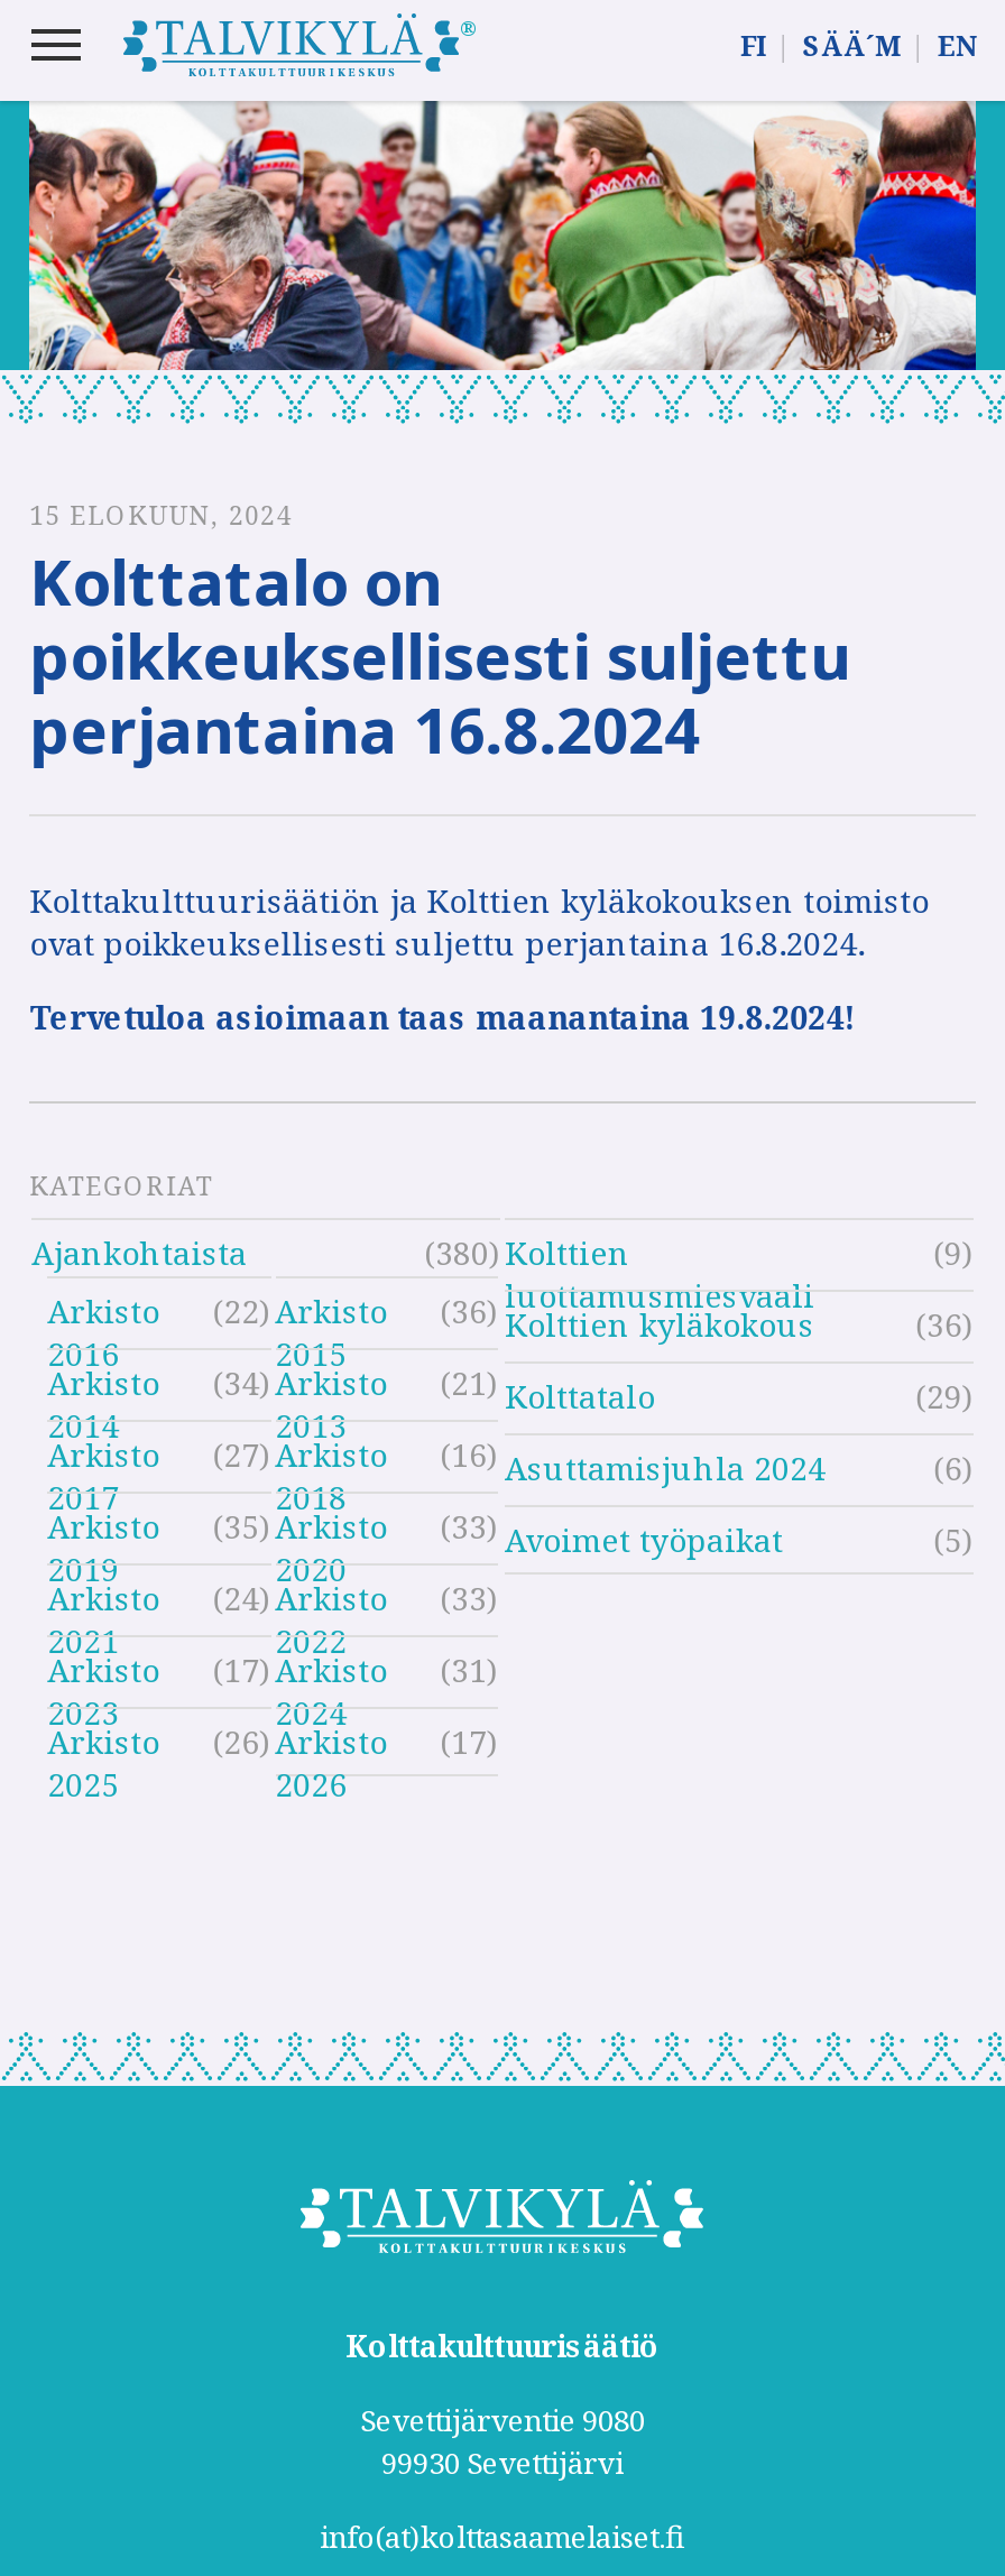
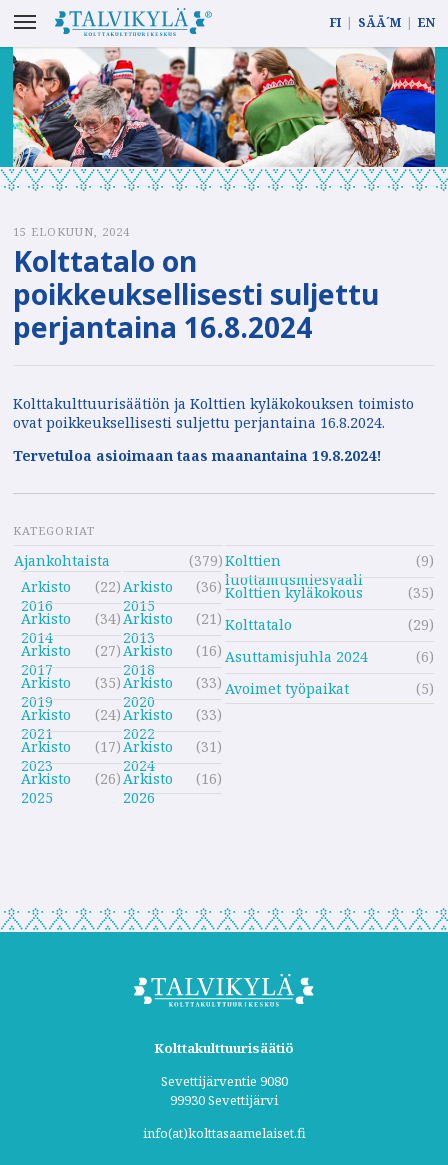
- (380) Kolttien
+ (379) Kolttien

- (36)
+ (35)

- Arkisto (26) Arkisto (17)
+ Arkisto (26) Arkisto (16)
